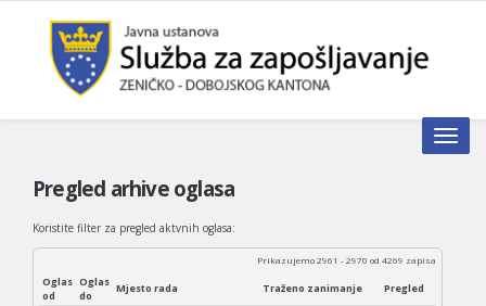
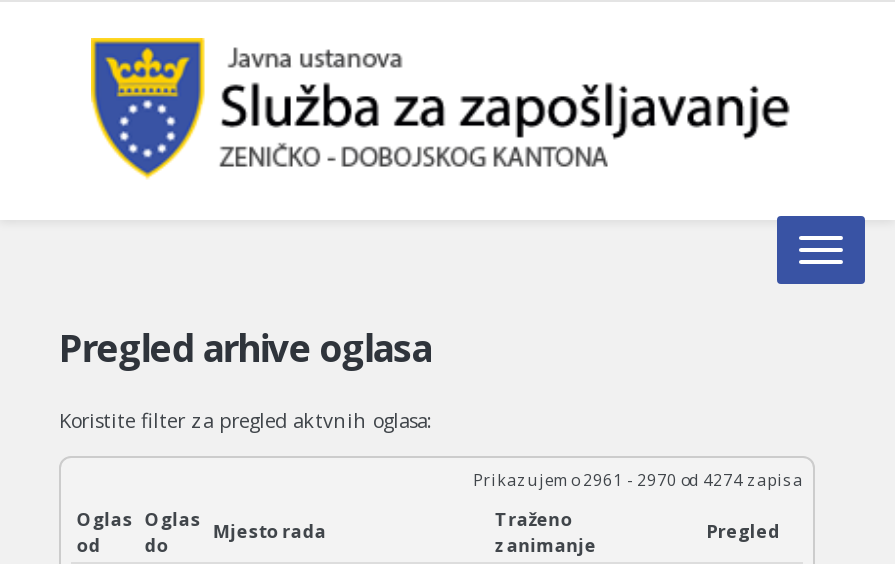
- Prikazujemo 2961 - 2970 od 4269 zapisa
+ Prikazujemo 2961 - 2970 od 4274 zapisa
